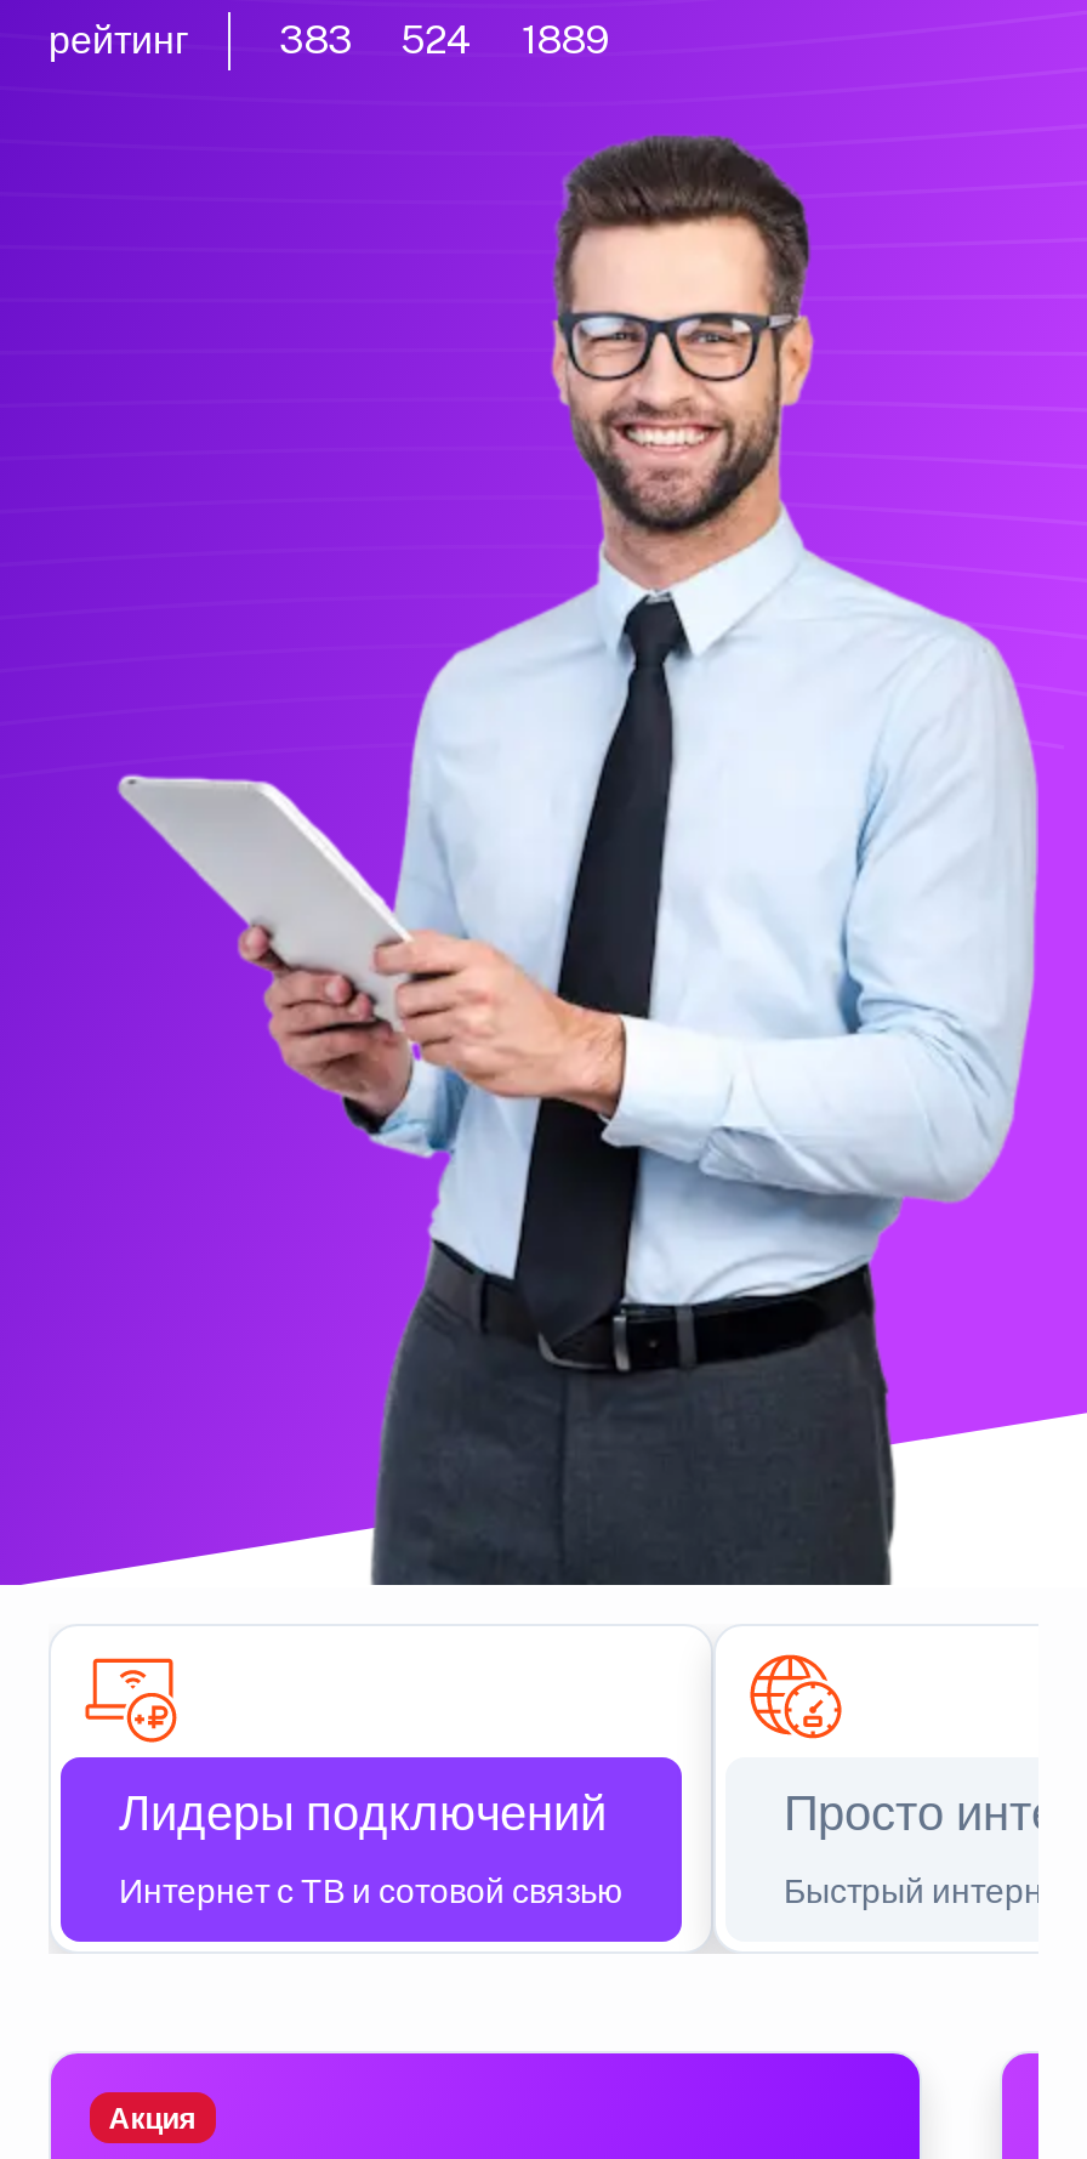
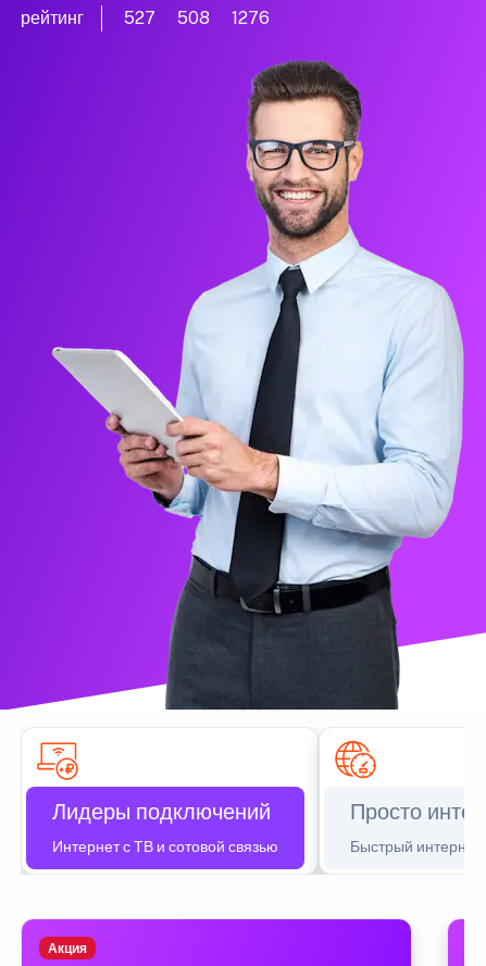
- 383
+ 527

- 524
+ 508

- 1889
+ 1276
